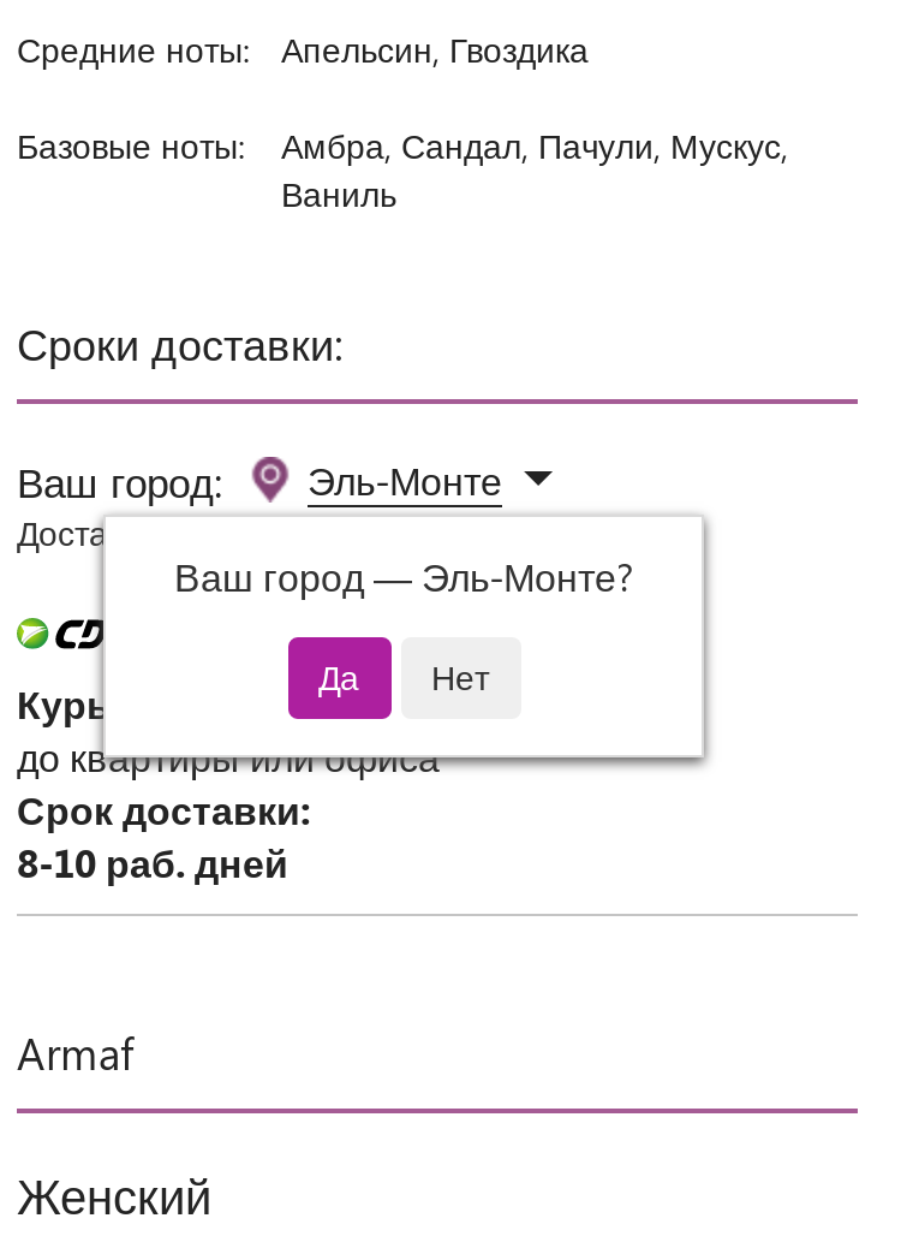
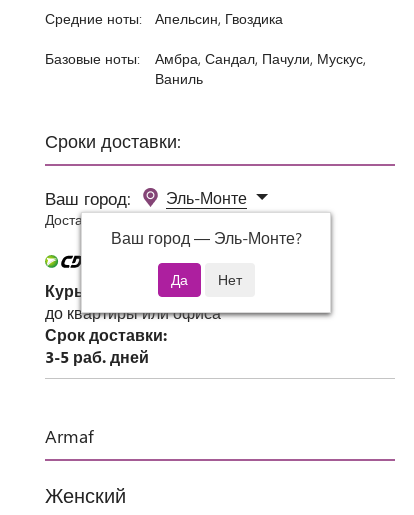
- 8-10 раб. дней
+ 3-5 раб. дней
